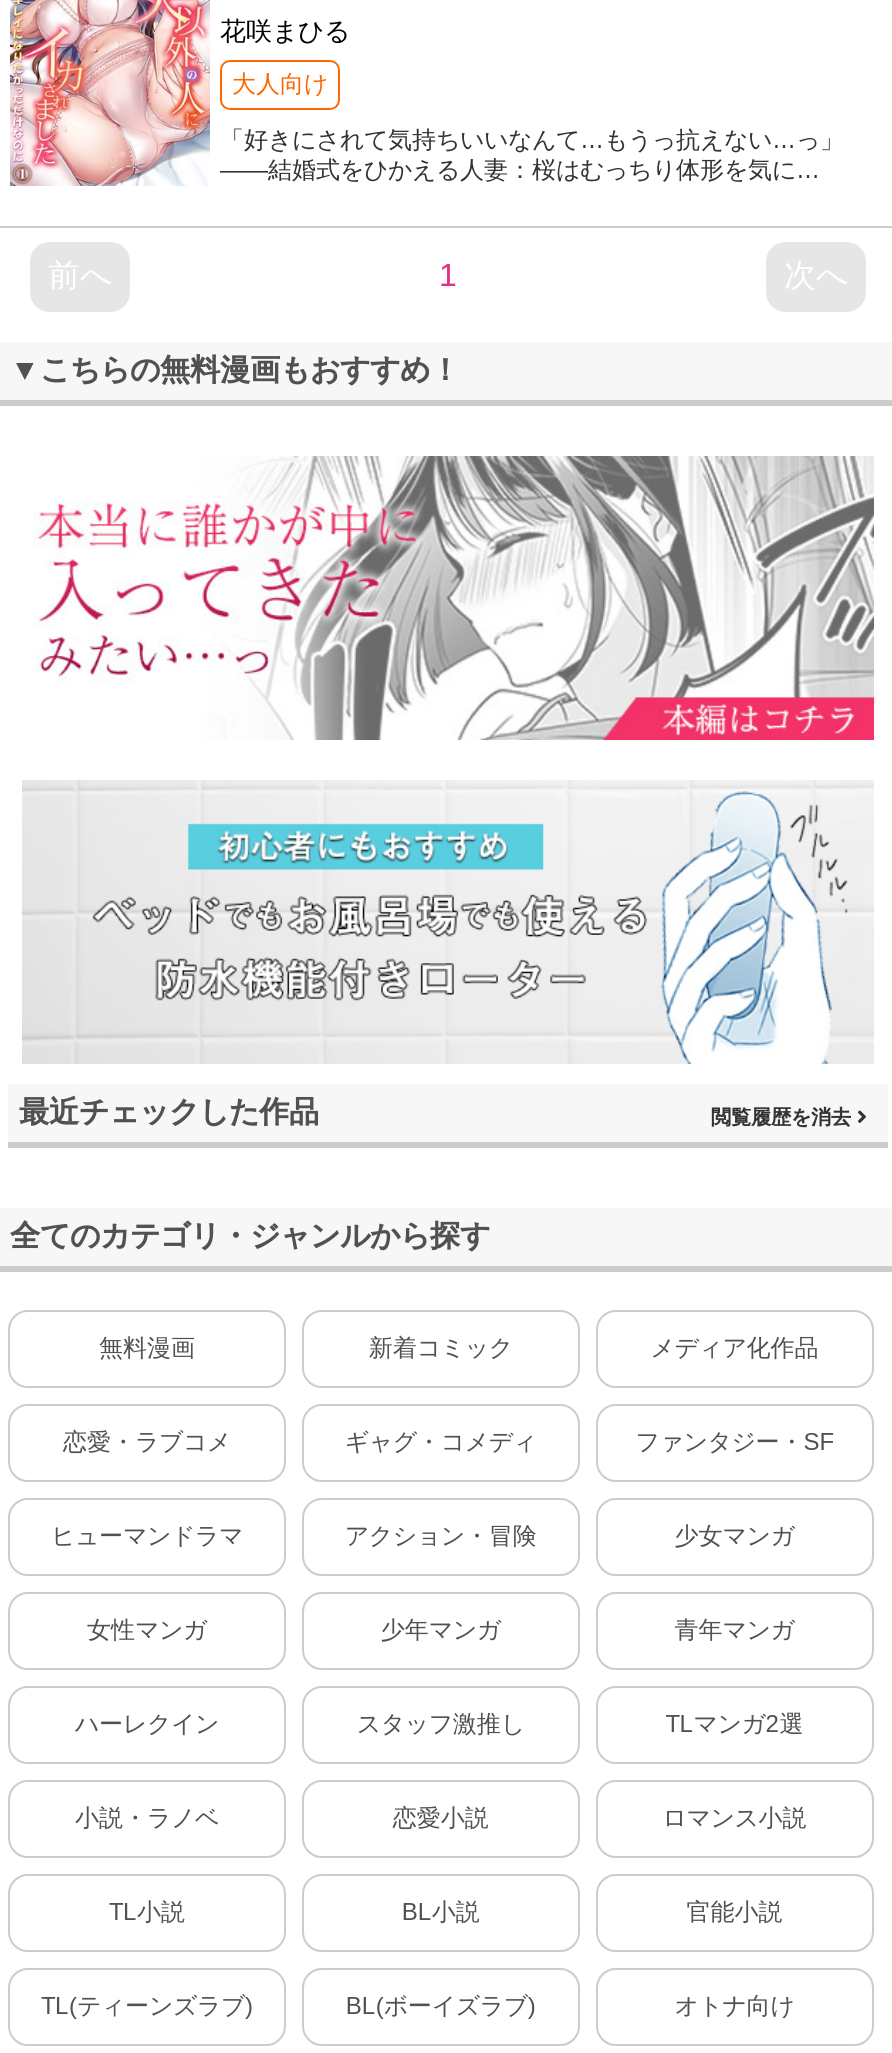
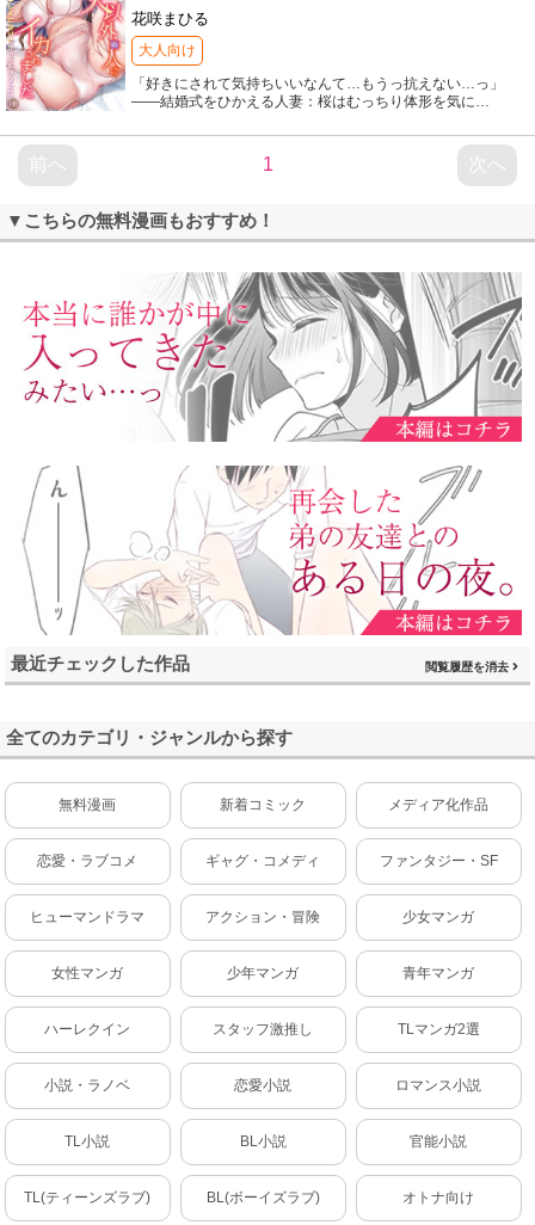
- [image]
+ [image]
